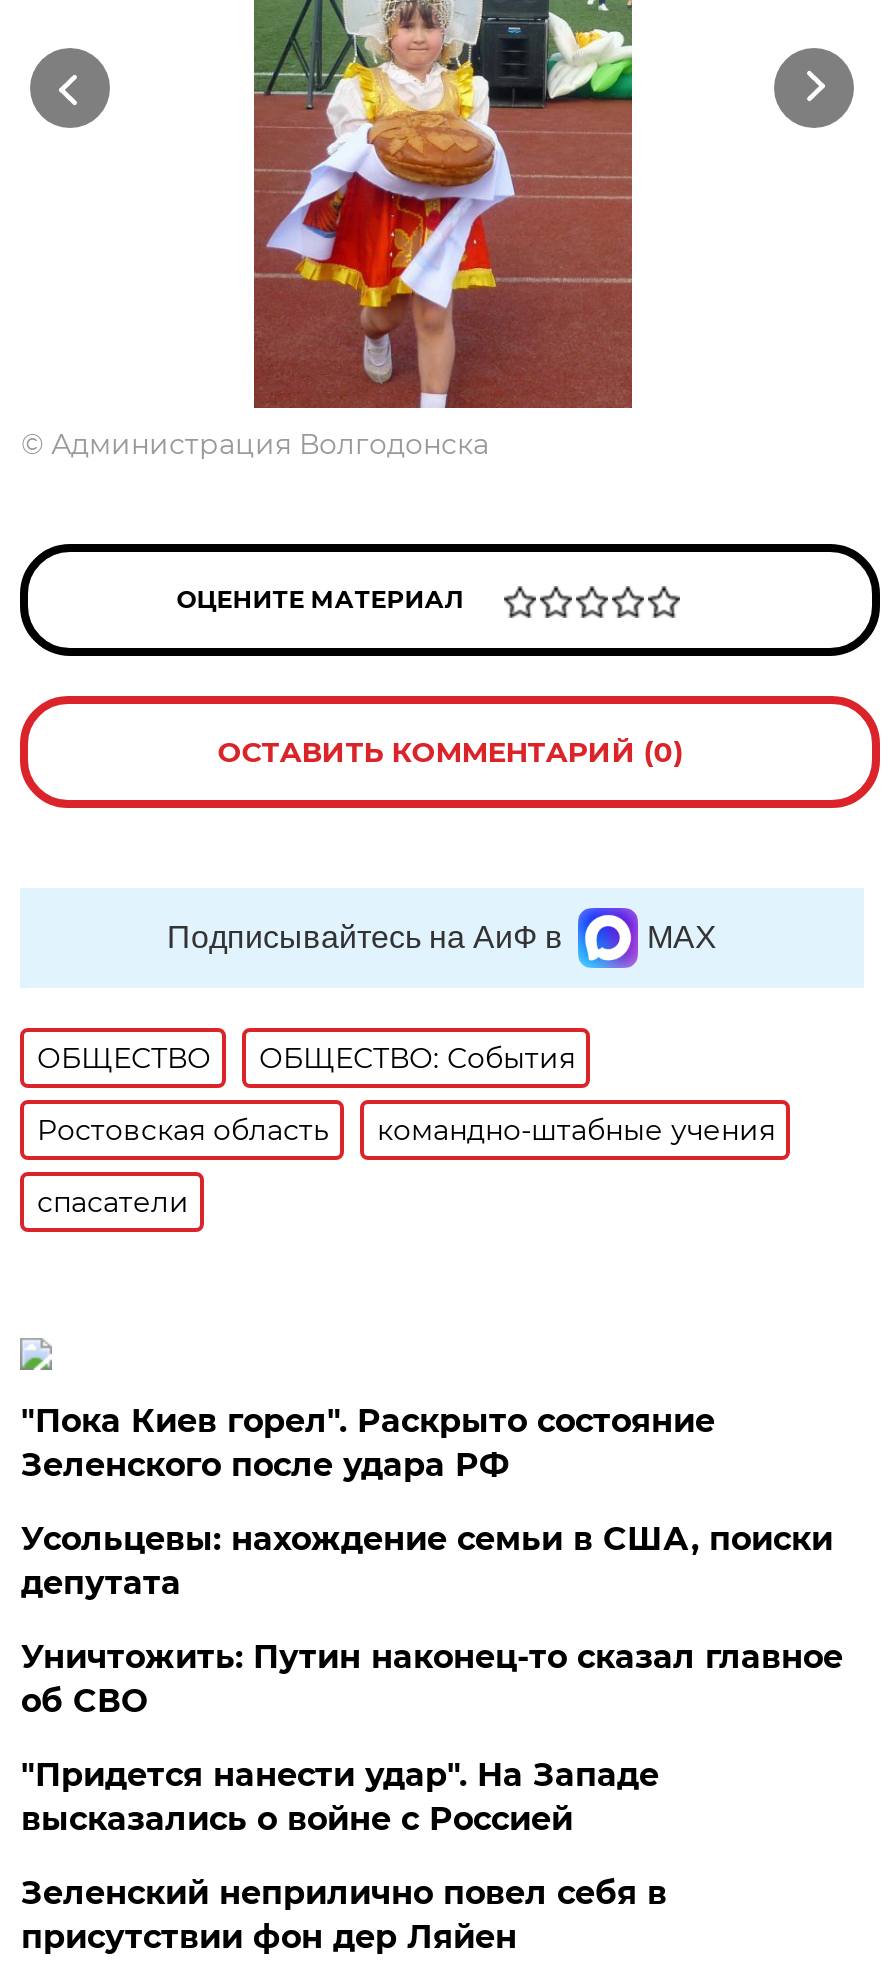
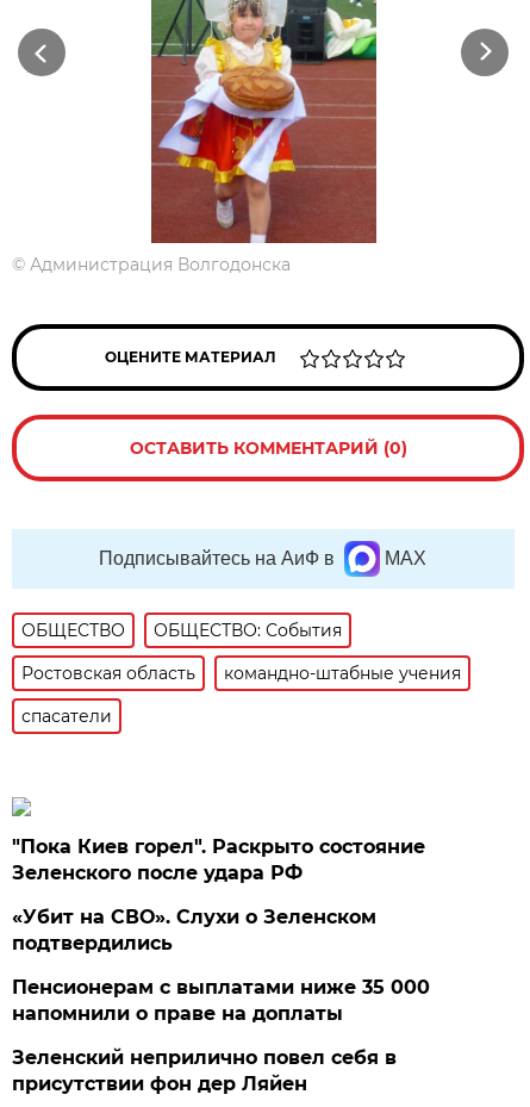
- Усольцевы: нахождение семьи в США, поиски
- депутата
- Уничтожить: Путин наконец-то сказал главное
- об СВО
- "Придется нанести удар". На Западе
- высказались о войне с Россией
+ «Убит на СВО». Слухи о Зеленском
+ подтвердились
+ Пенсионерам с выплатами ниже 35 000
+ напомнили о праве на доплаты
